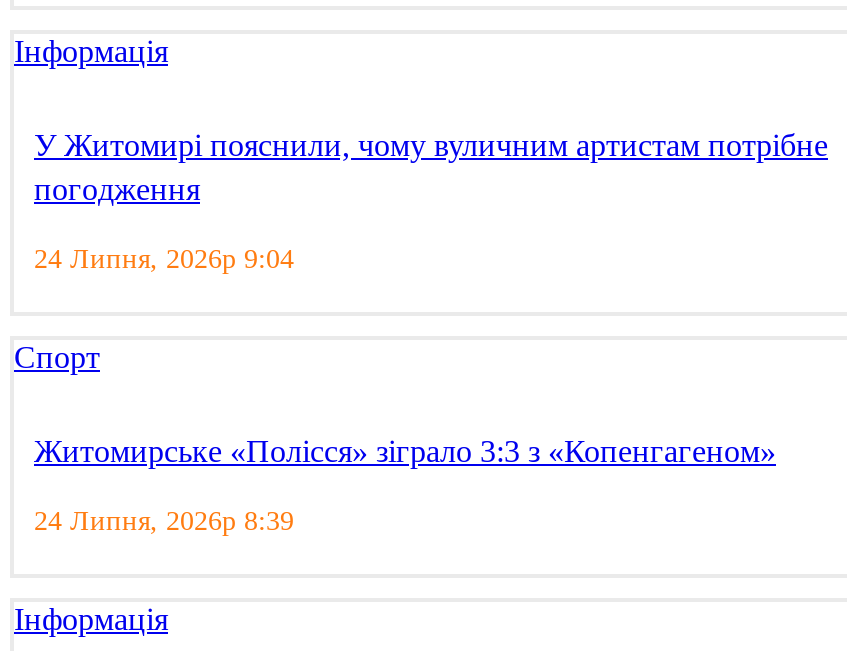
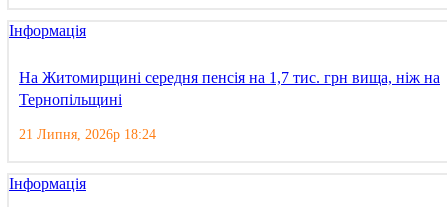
- У Житомирі пояснили, чому вуличним артистам потрібне
- погодження
- 24 Липня, 2026р 9:04
- Спорт
- Житомирське «Полісся» зіграло 3:3 з «Копенгагеном»
- 24 Липня, 2026р 8:39
+ На Житомирщині середня пенсія на 1,7 тис. грн вища, ніж на
+ Тернопільщині
+ 21 Липня, 2026р 18:24
